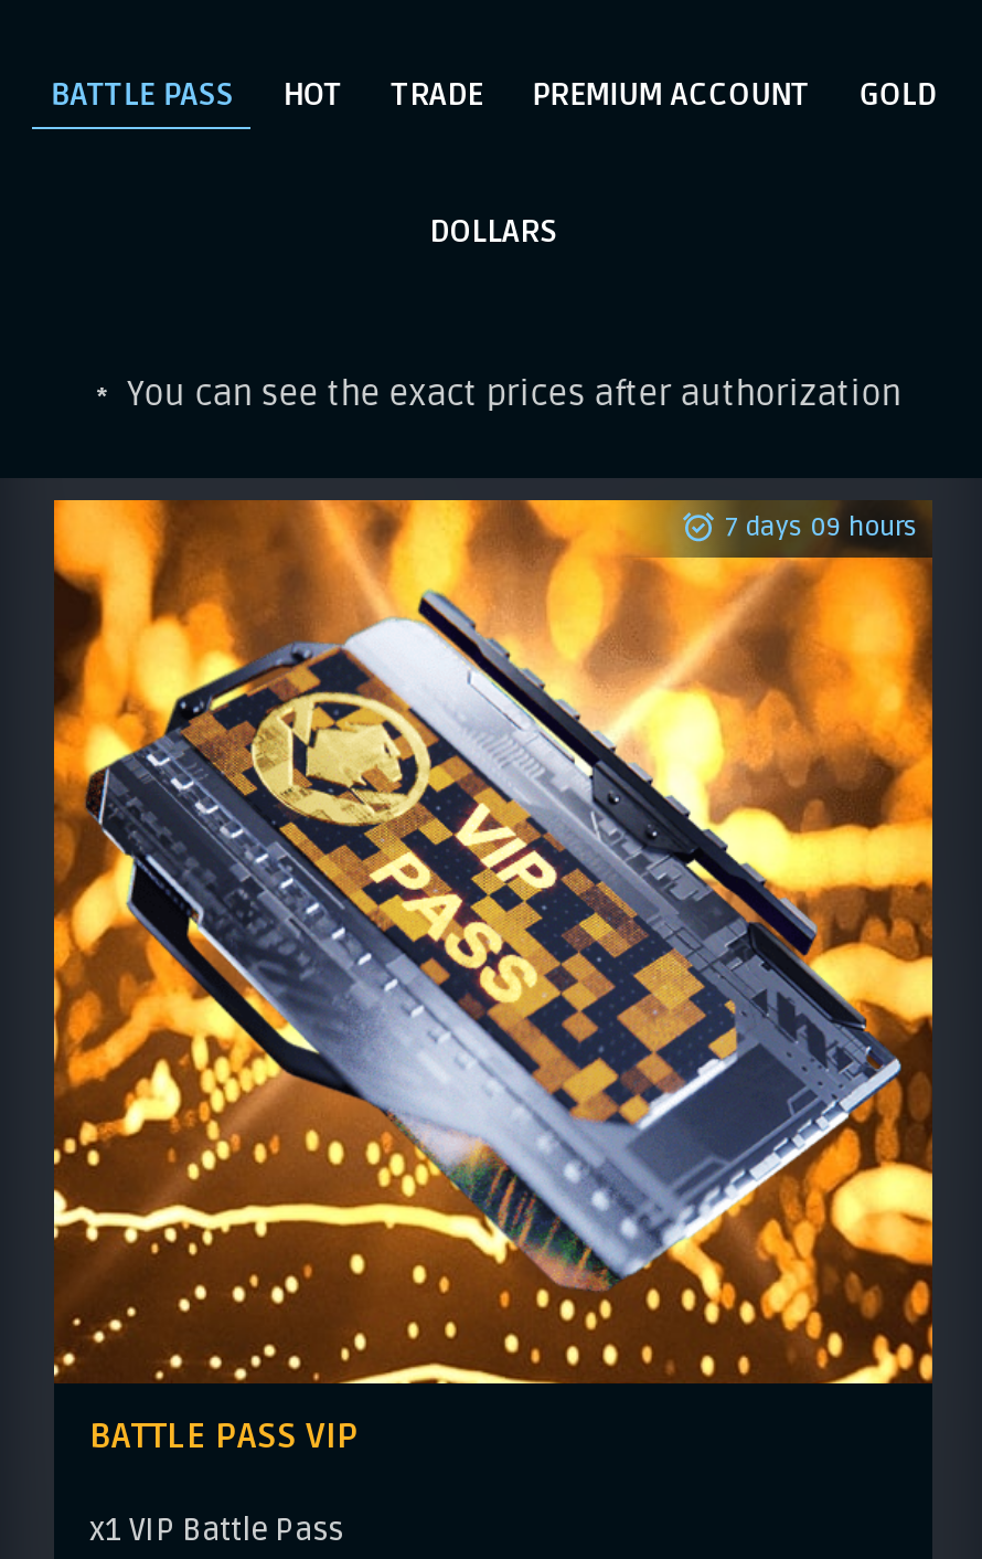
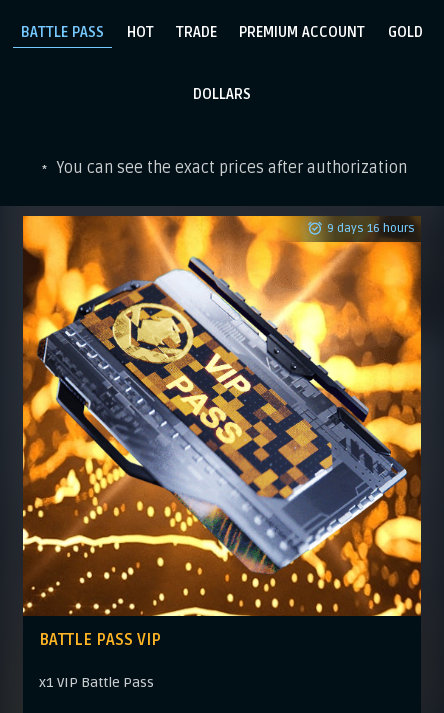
- 7 days 09 hours
+ 9 days 16 hours
